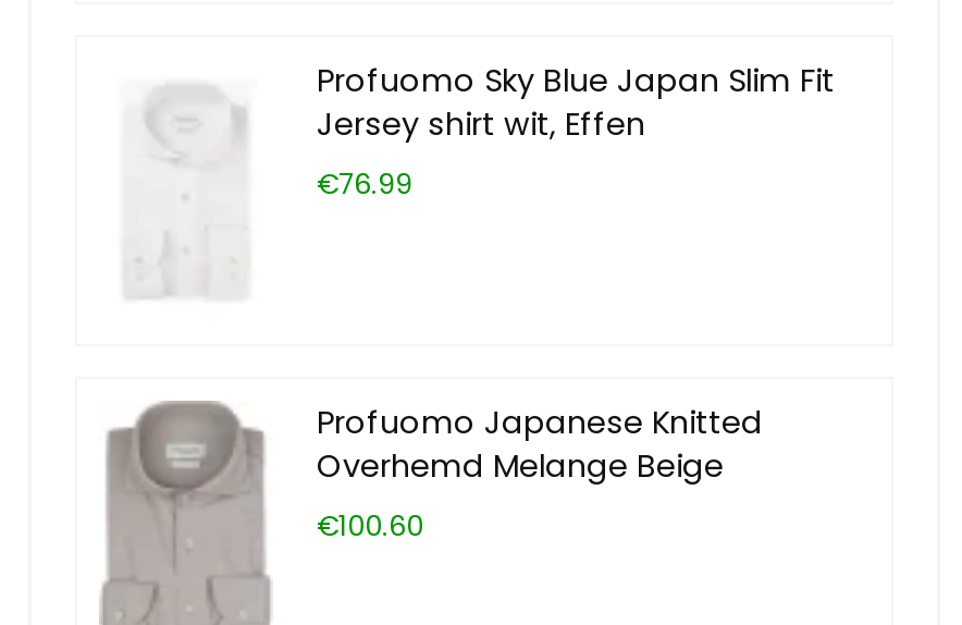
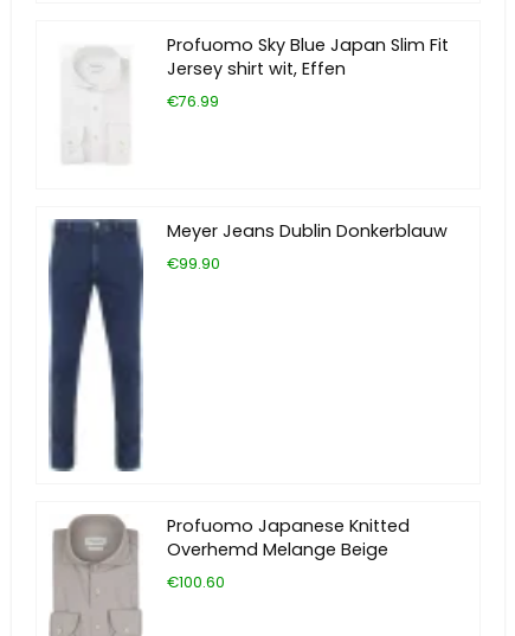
+ [image]
+ Meyer Jeans Dublin Donkerblauw
+ €99.90
